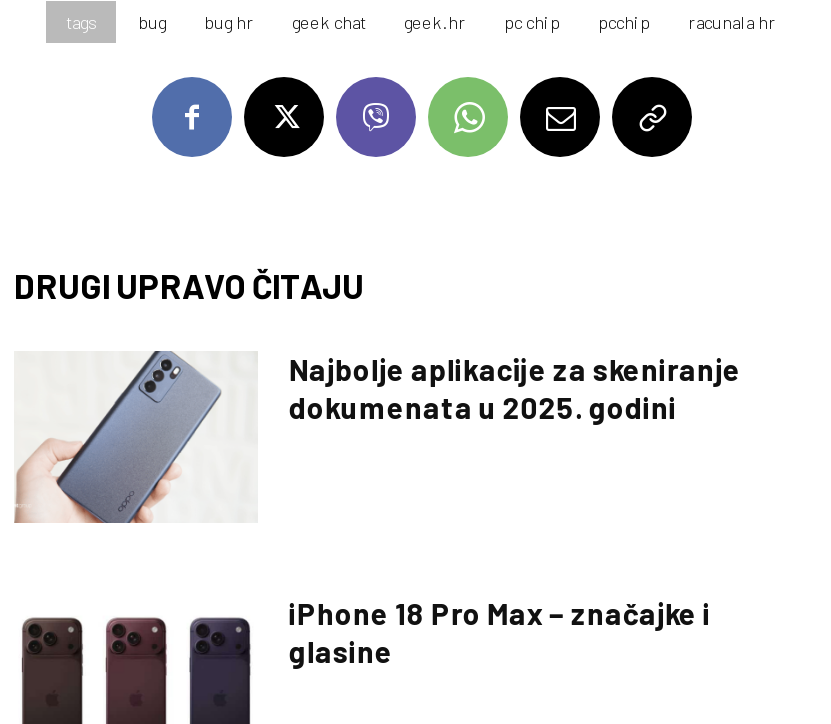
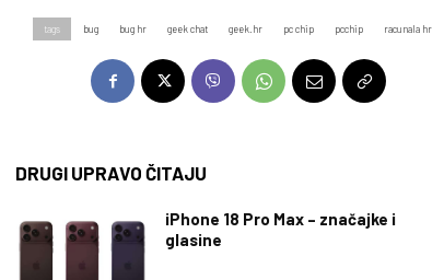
- [image]
- Najbolje aplikacije za skeniranje
- dokumenata u 2025. godini
